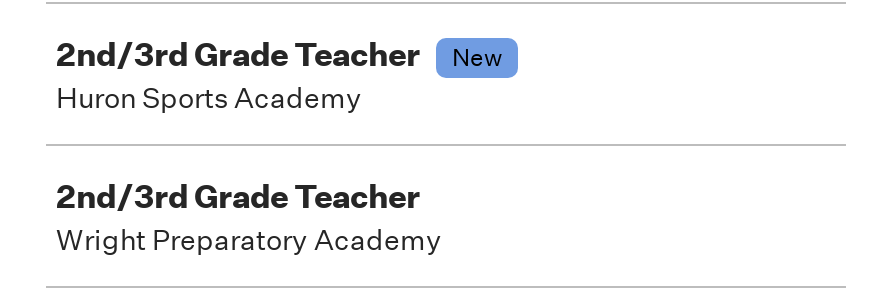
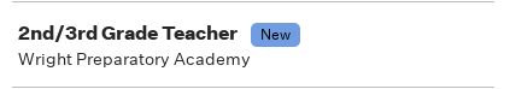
- Huron Sports Academy
- 2nd/3rd Grade Teacher
